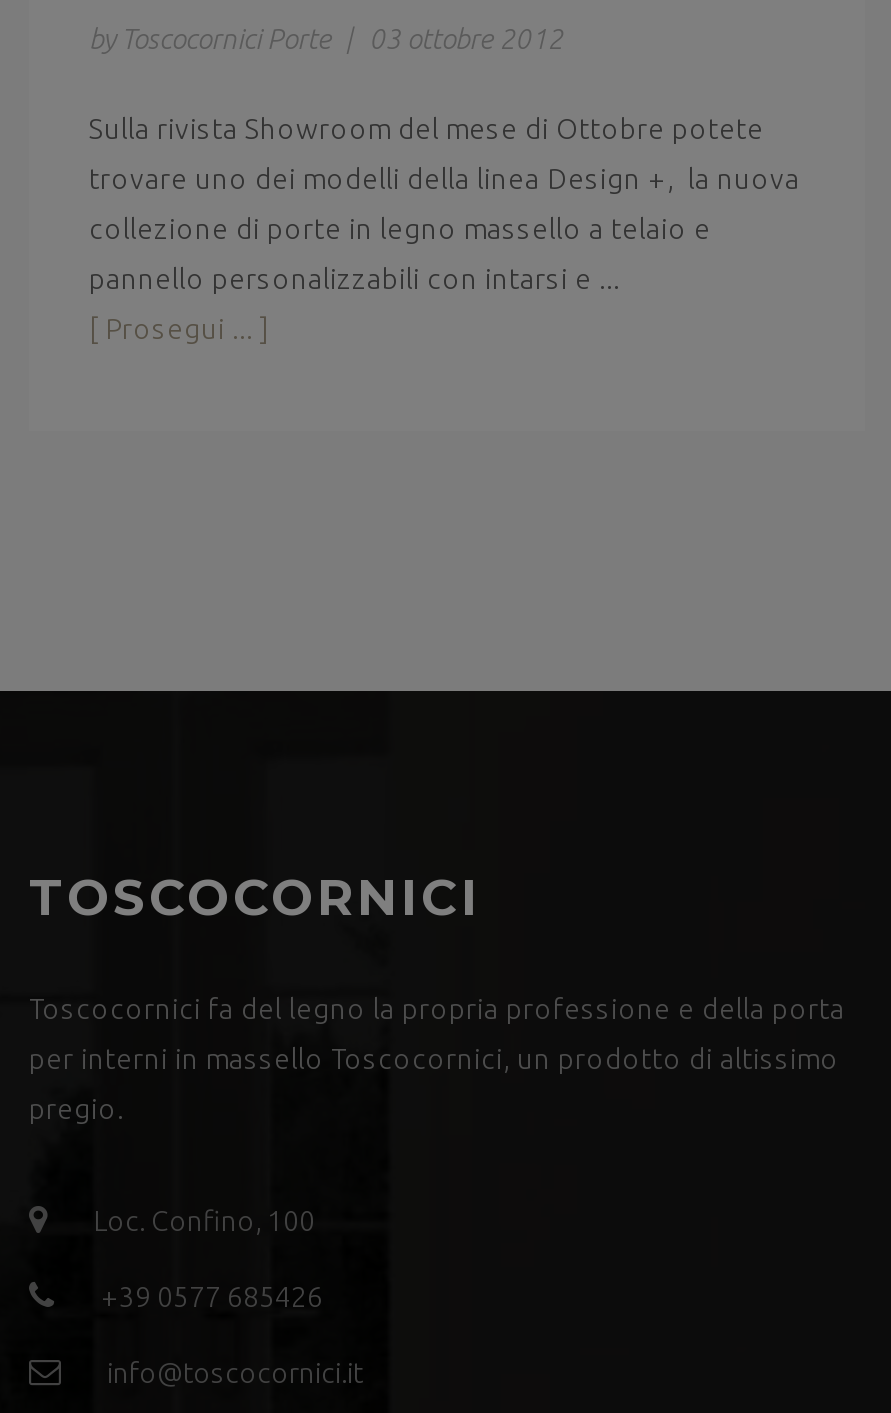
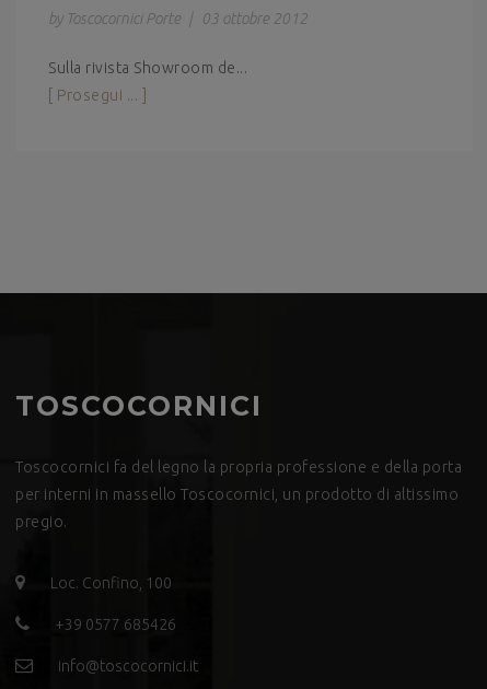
- Sulla rivista Showroom del mese di Ottobre potete
- trovare uno dei modelli della linea Design +, la nuova
- collezione di porte in legno massello a telaio e
- pannello personalizzabili con intarsi e ...
+ Sulla rivista Showroom de...
